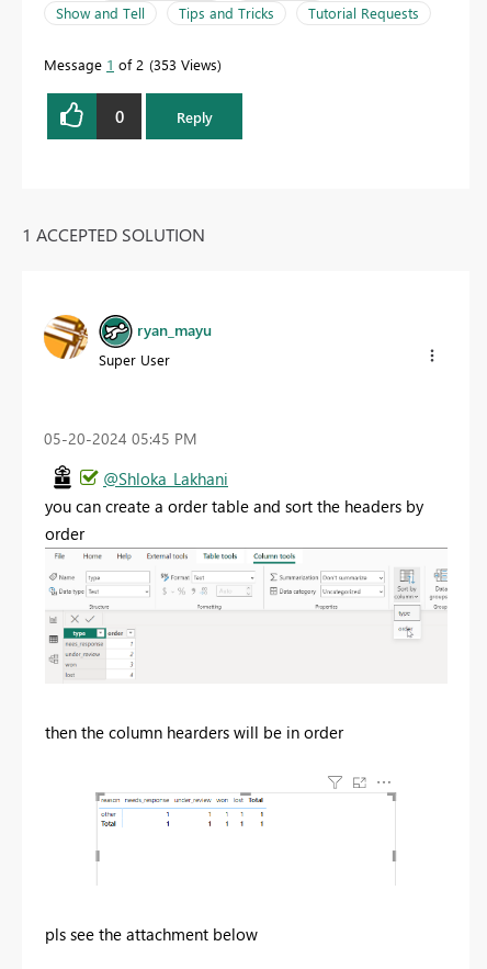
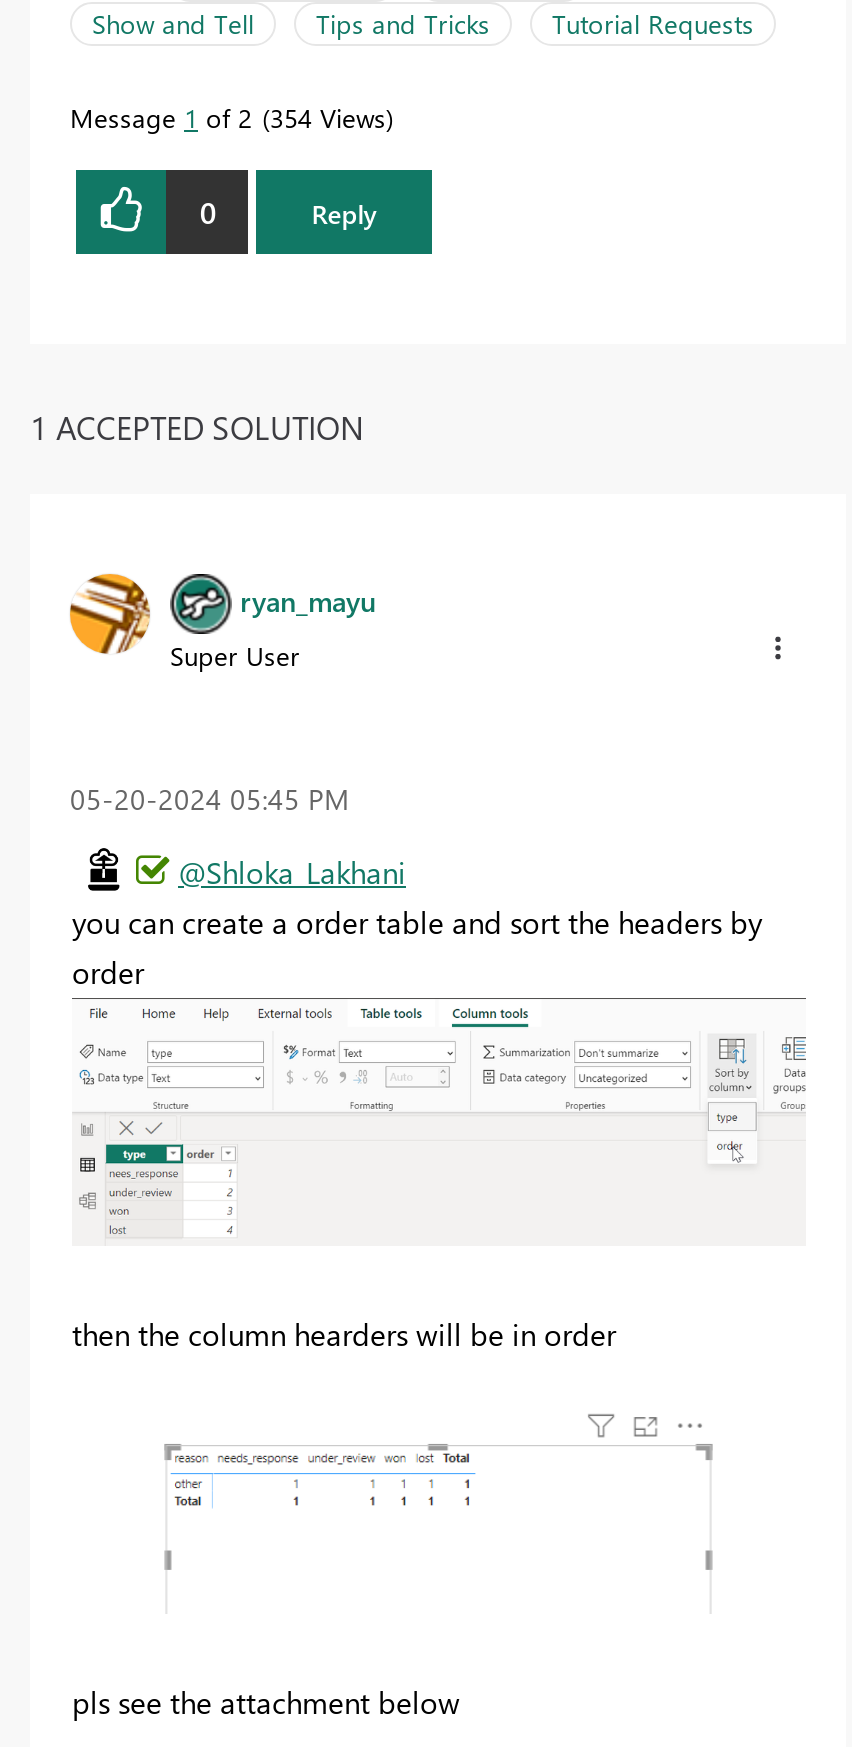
- Message 1 of 2 353 Views
+ Message 1 of 2 354 Views
